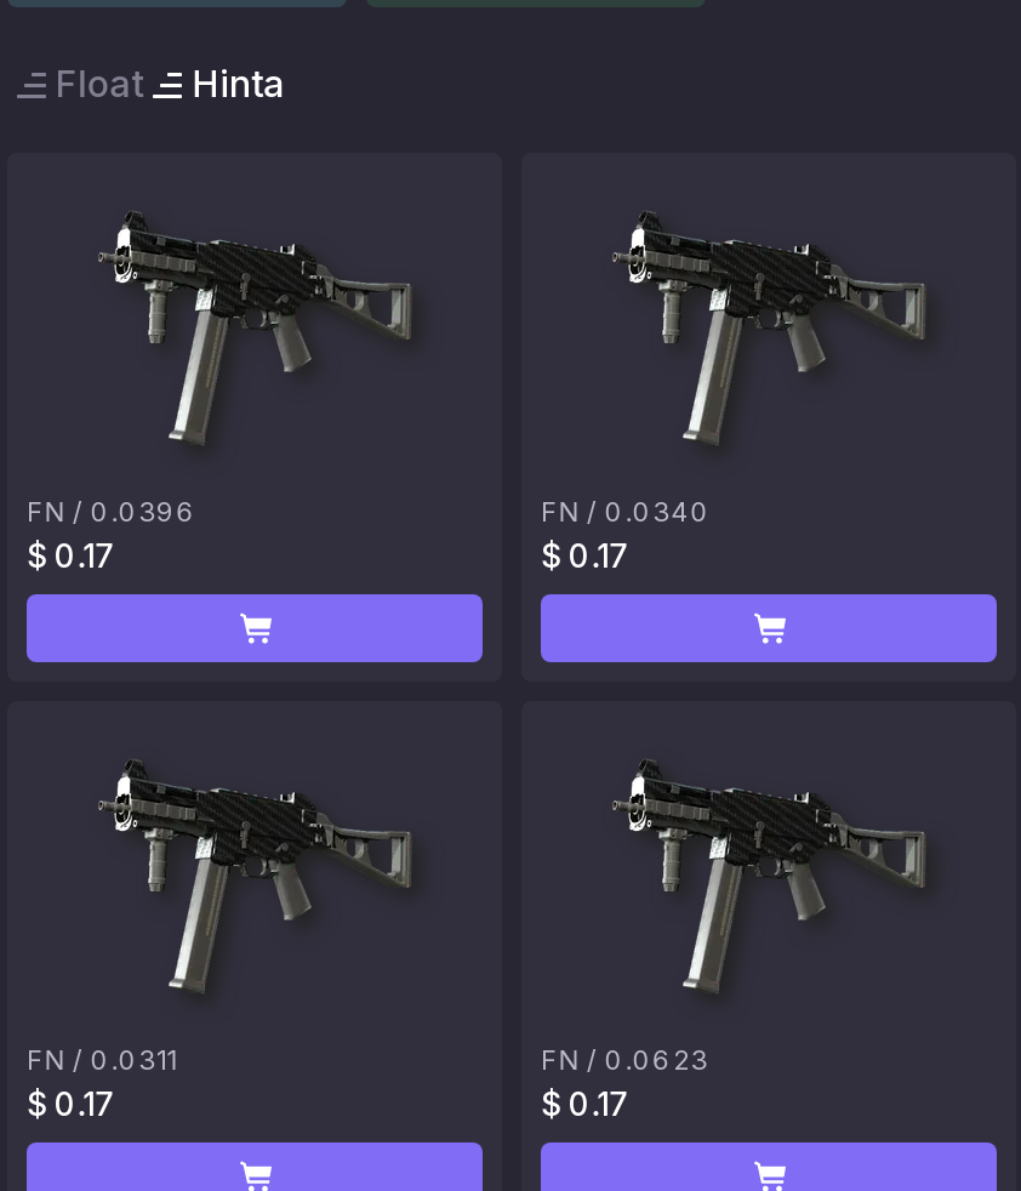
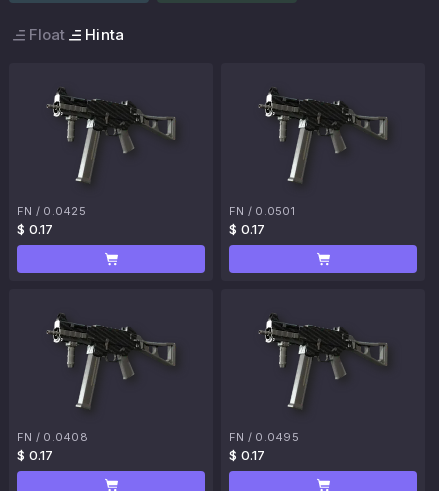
- FN / 0.0396
+ FN / 0.0425

- FN / 0.0340
+ FN / 0.0501

- FN / 0.0311
+ FN / 0.0408

- FN / 0.0623
+ FN / 0.0495
